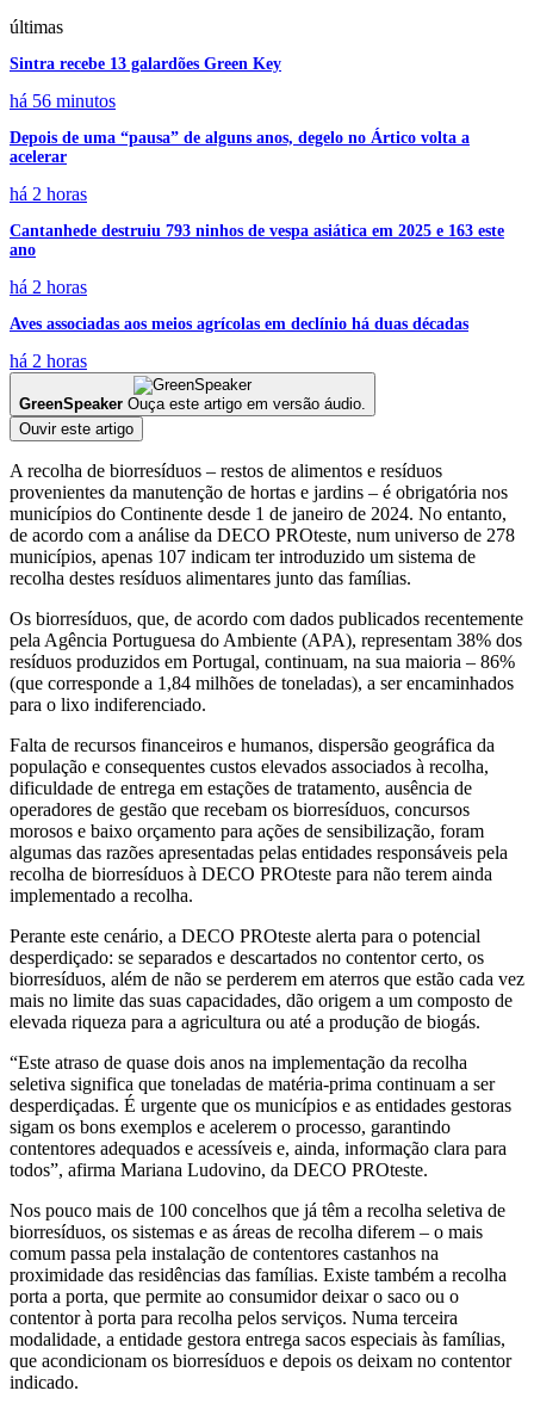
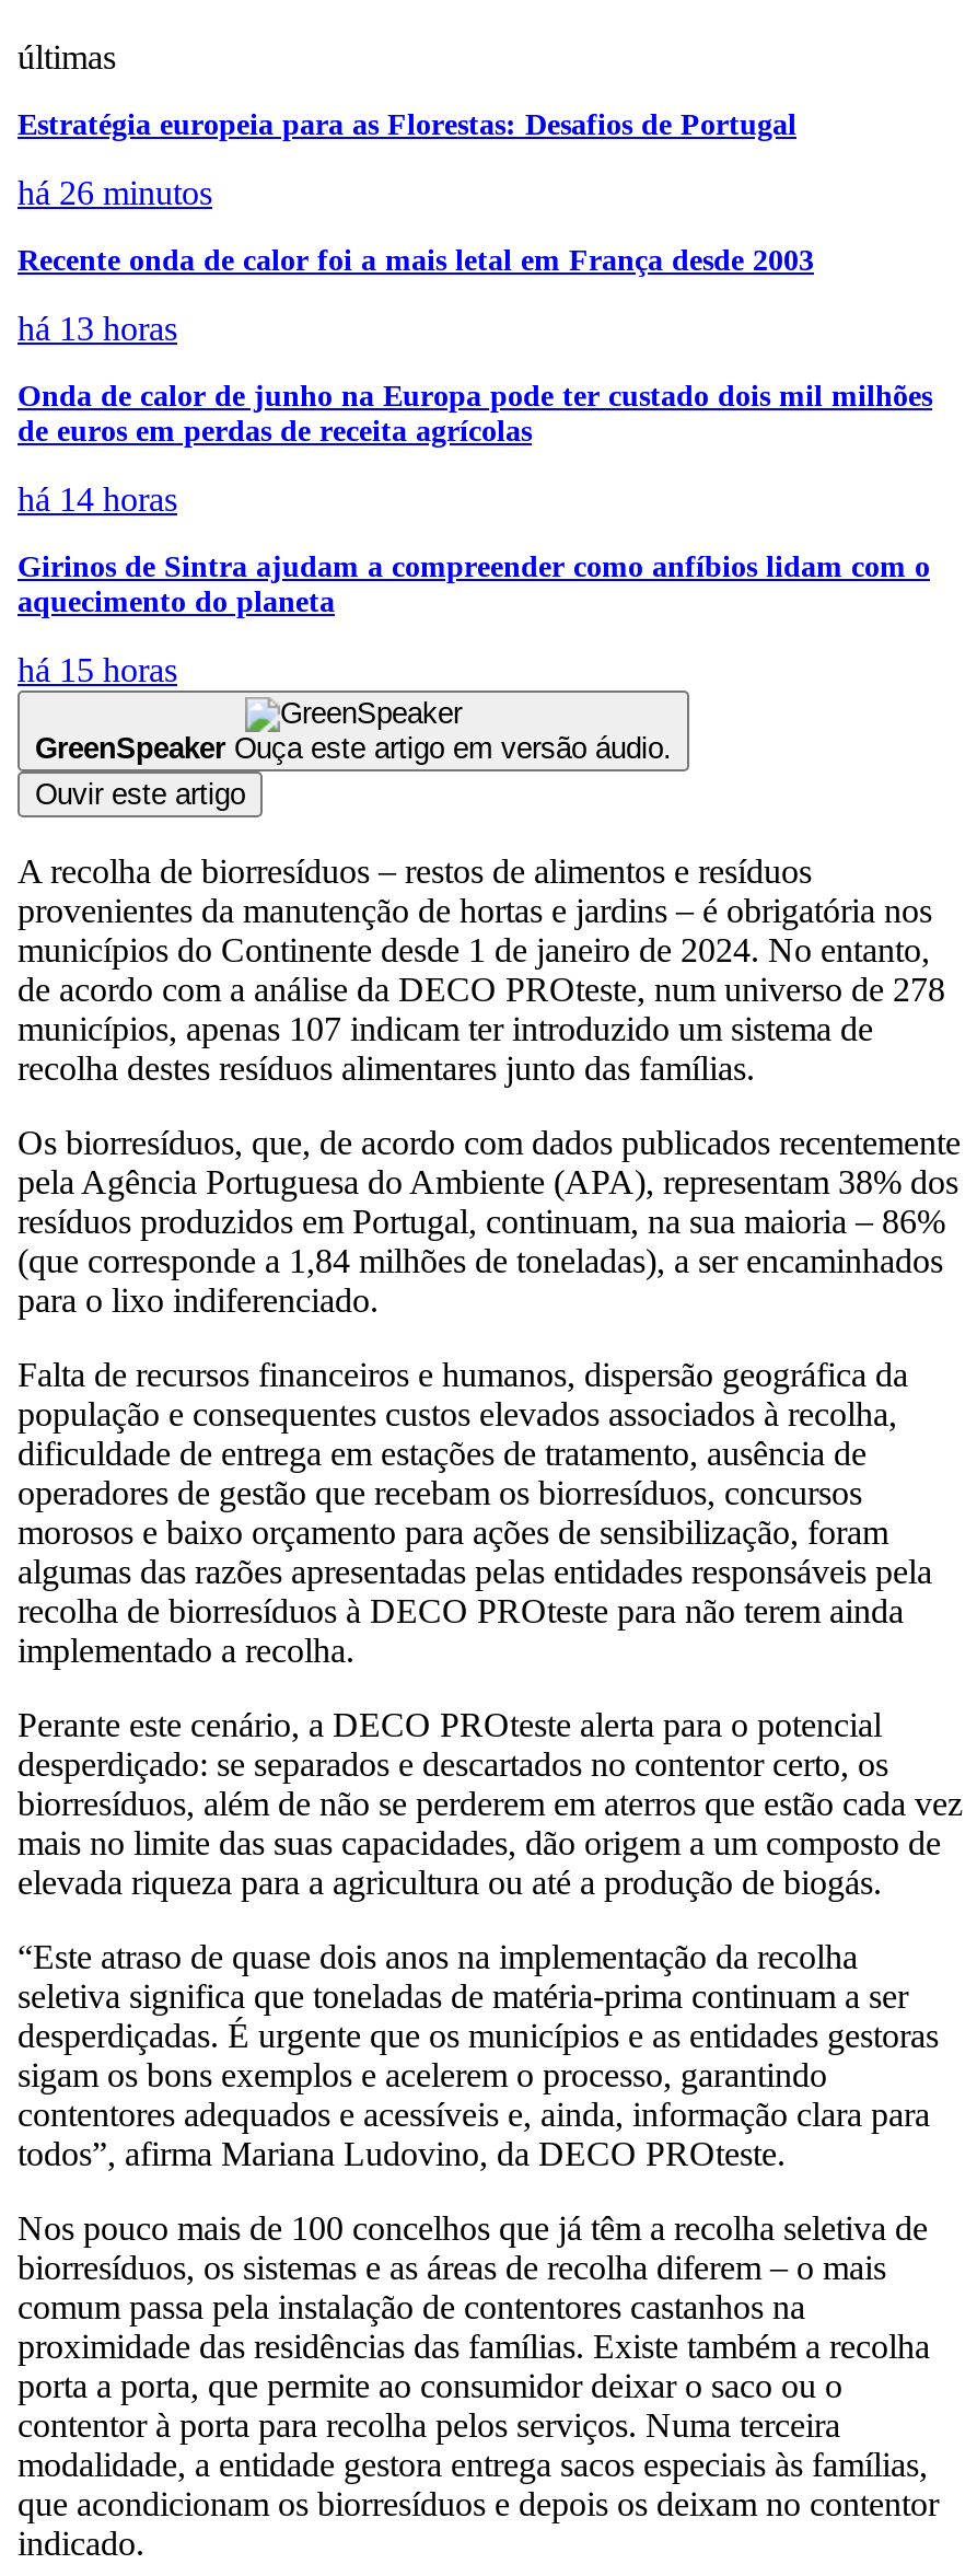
- Sintra recebe 13 galardões Green Key
+ Estratégia europeia para as Florestas: Desafios de Portugal

- há 56 minutos
+ há 26 minutos

- Depois de uma “pausa” de alguns anos, degelo no Ártico volta a
- acelerar
+ Recente onda de calor foi a mais letal em França desde 2003

- há 2 horas
+ há 13 horas

- Cantanhede destruiu 793 ninhos de vespa asiática em 2025 e 163 este
- ano
+ Onda de calor de junho na Europa pode ter custado dois mil milhões
+ de euros em perdas de receita agrícolas

- há 2 horas
+ há 14 horas

- Aves associadas aos meios agrícolas em declínio há duas décadas
+ Girinos de Sintra ajudam a compreender como anfíbios lidam com o
+ aquecimento do planeta

- há 2 horas
+ há 15 horas
